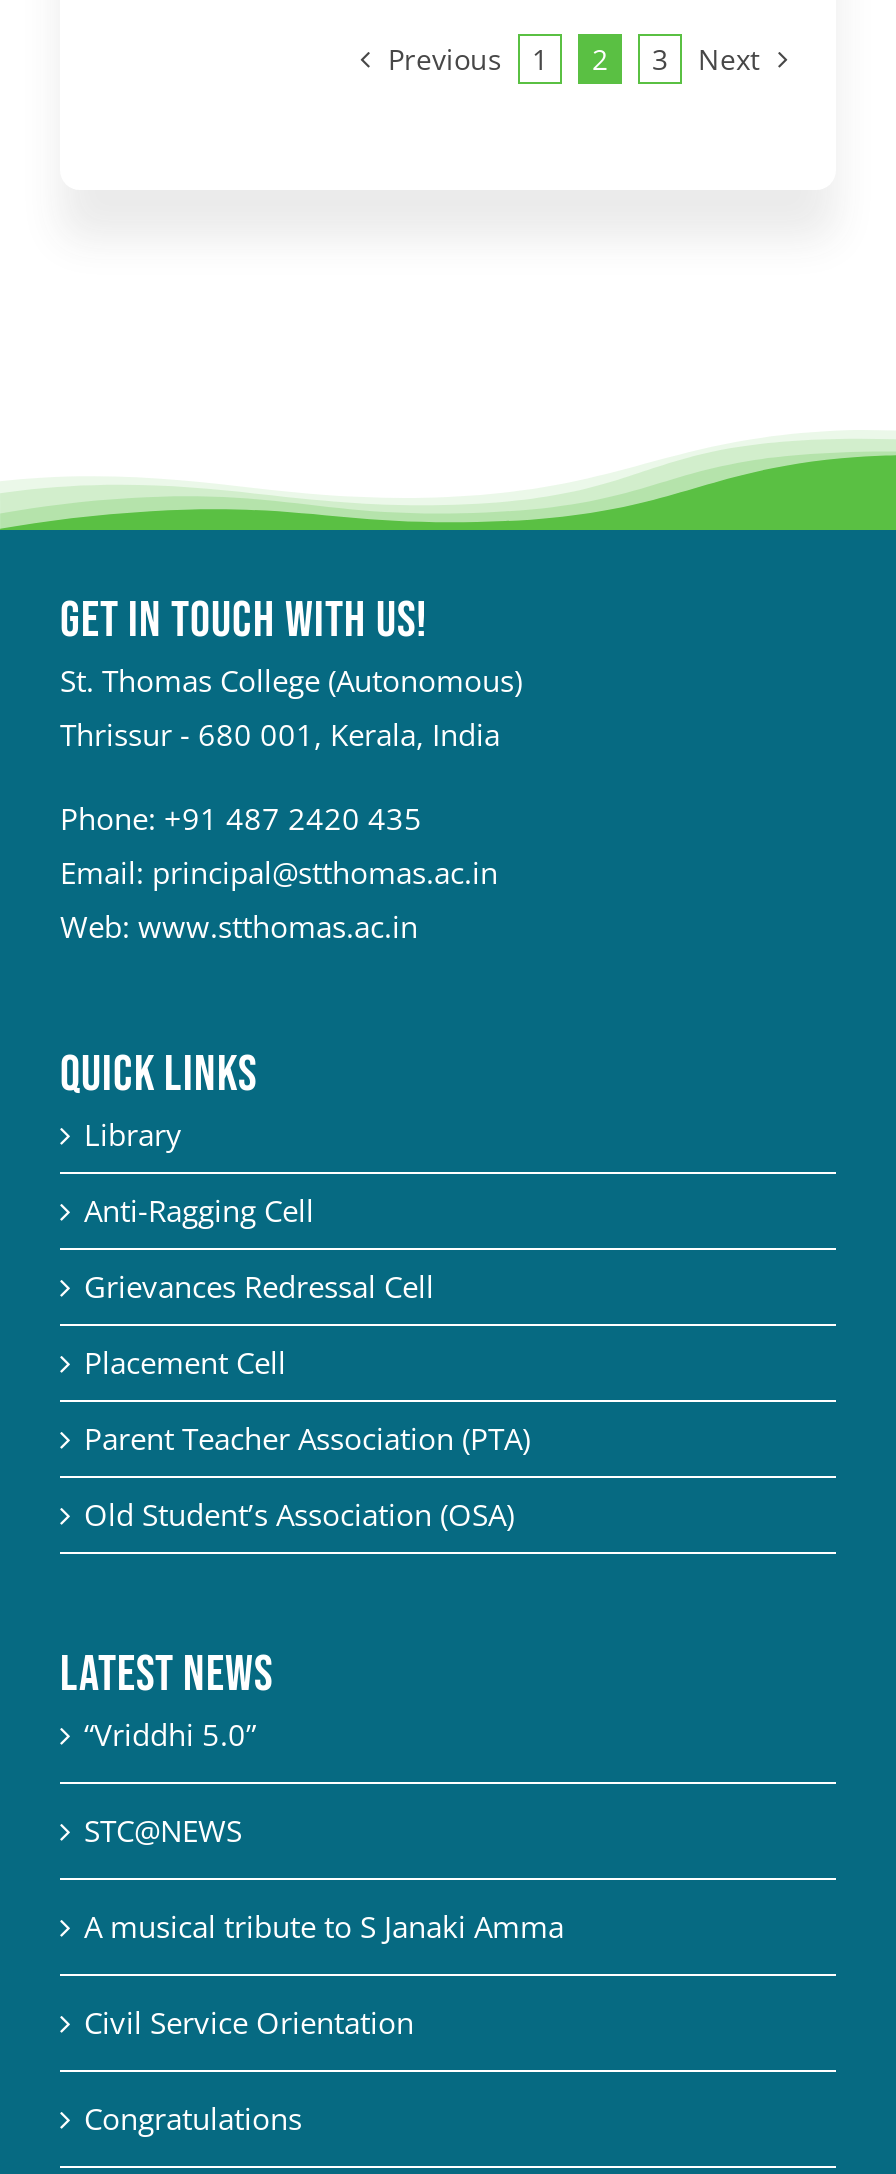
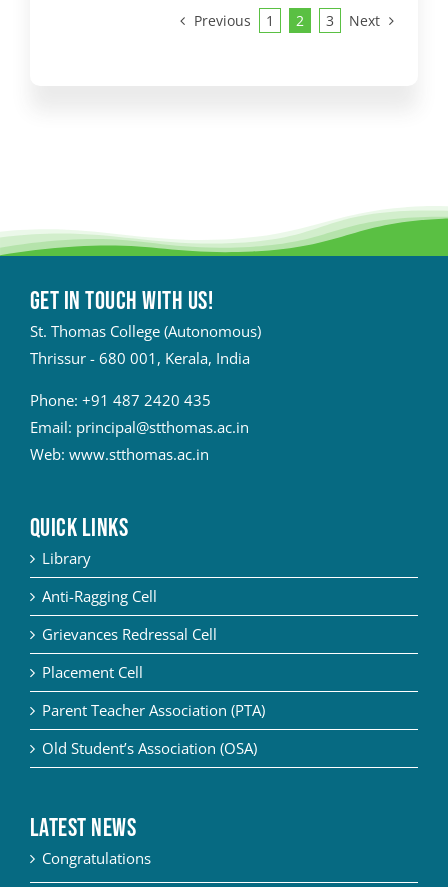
- “Vriddhi 5.0”
- STC@NEWS
- A musical tribute to S Janaki Amma
- Civil Service Orientation
